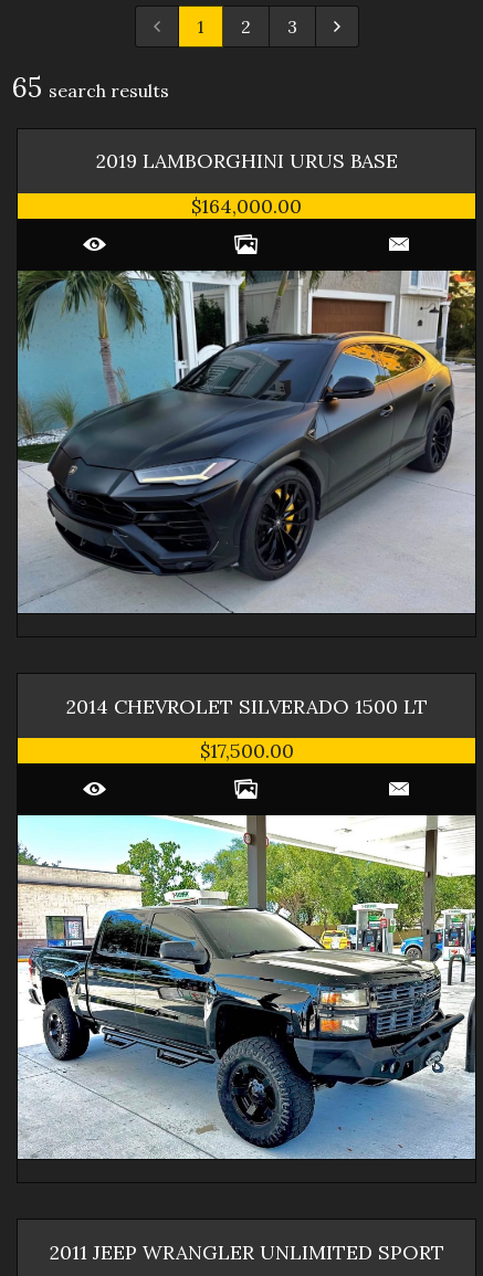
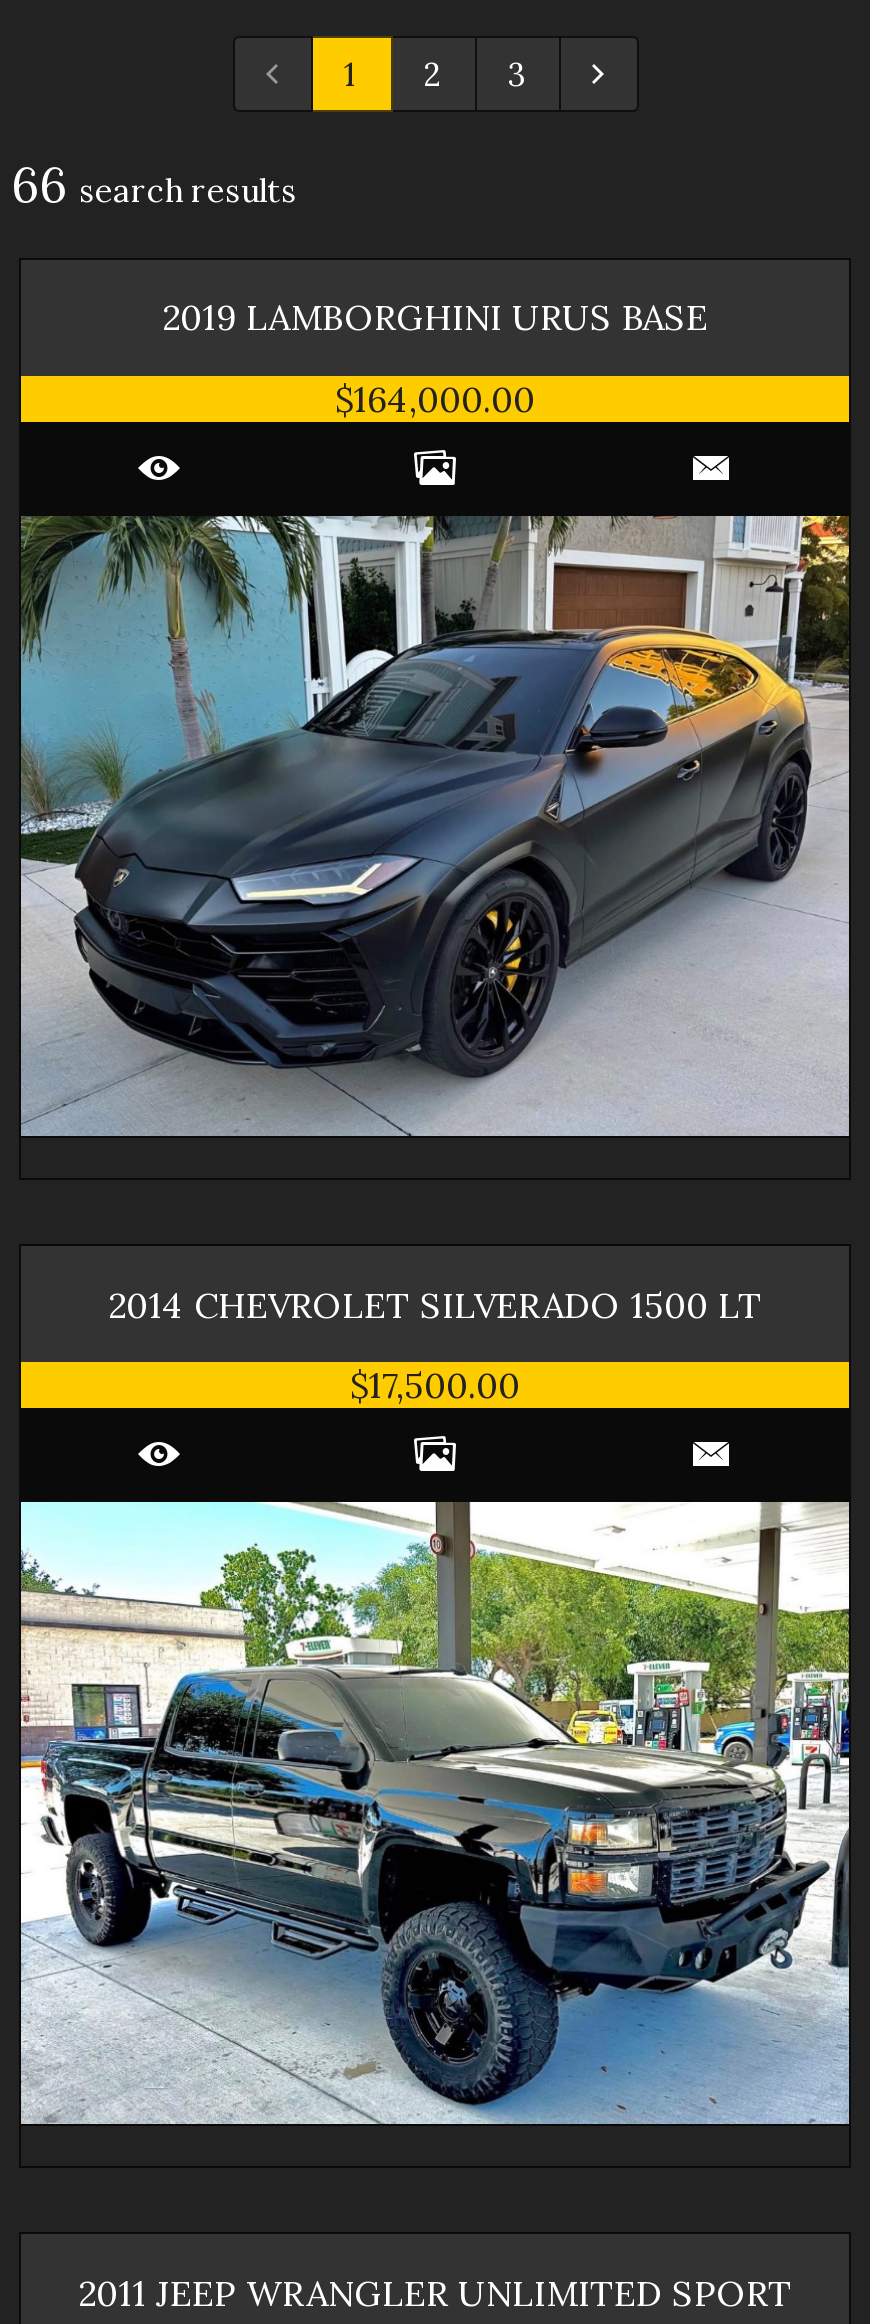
- 65 search results
+ 66 search results
